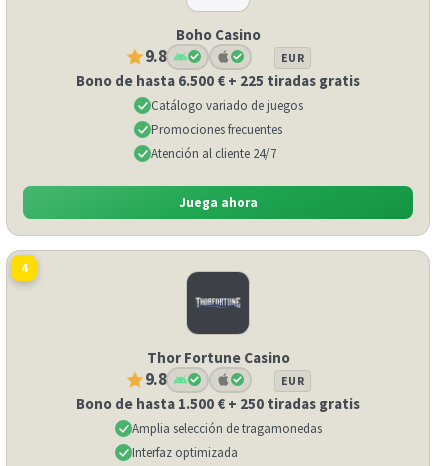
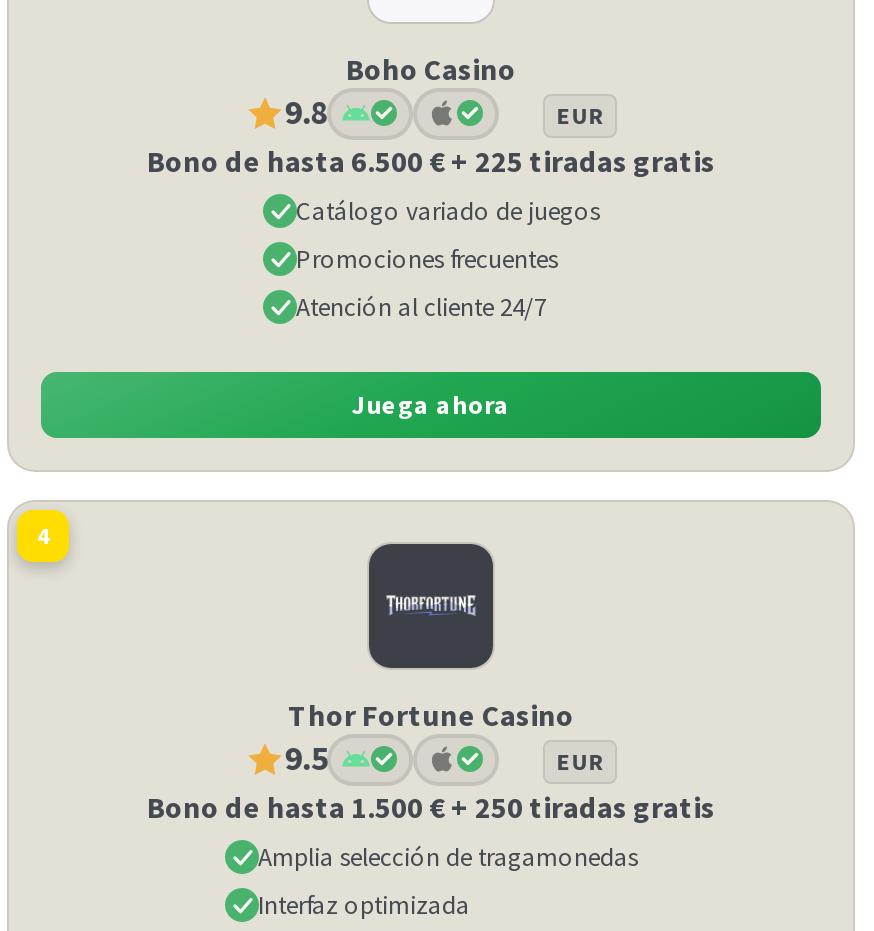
- 9.8
+ 9.5
